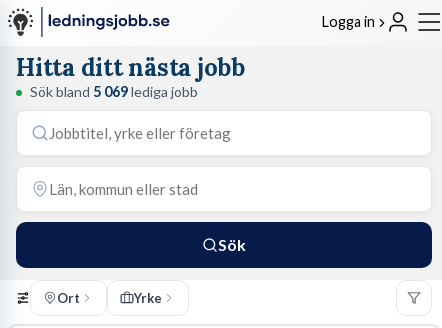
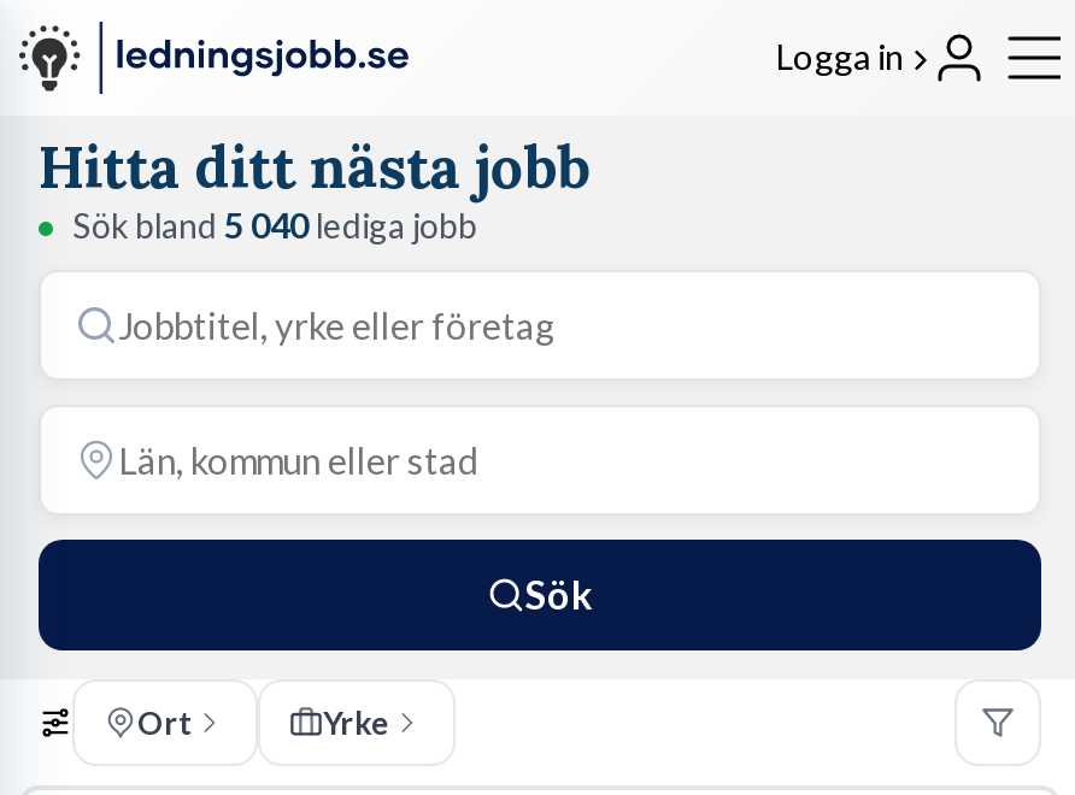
- Sök bland 5 069 lediga jobb
+ Sök bland 5 040 lediga jobb
